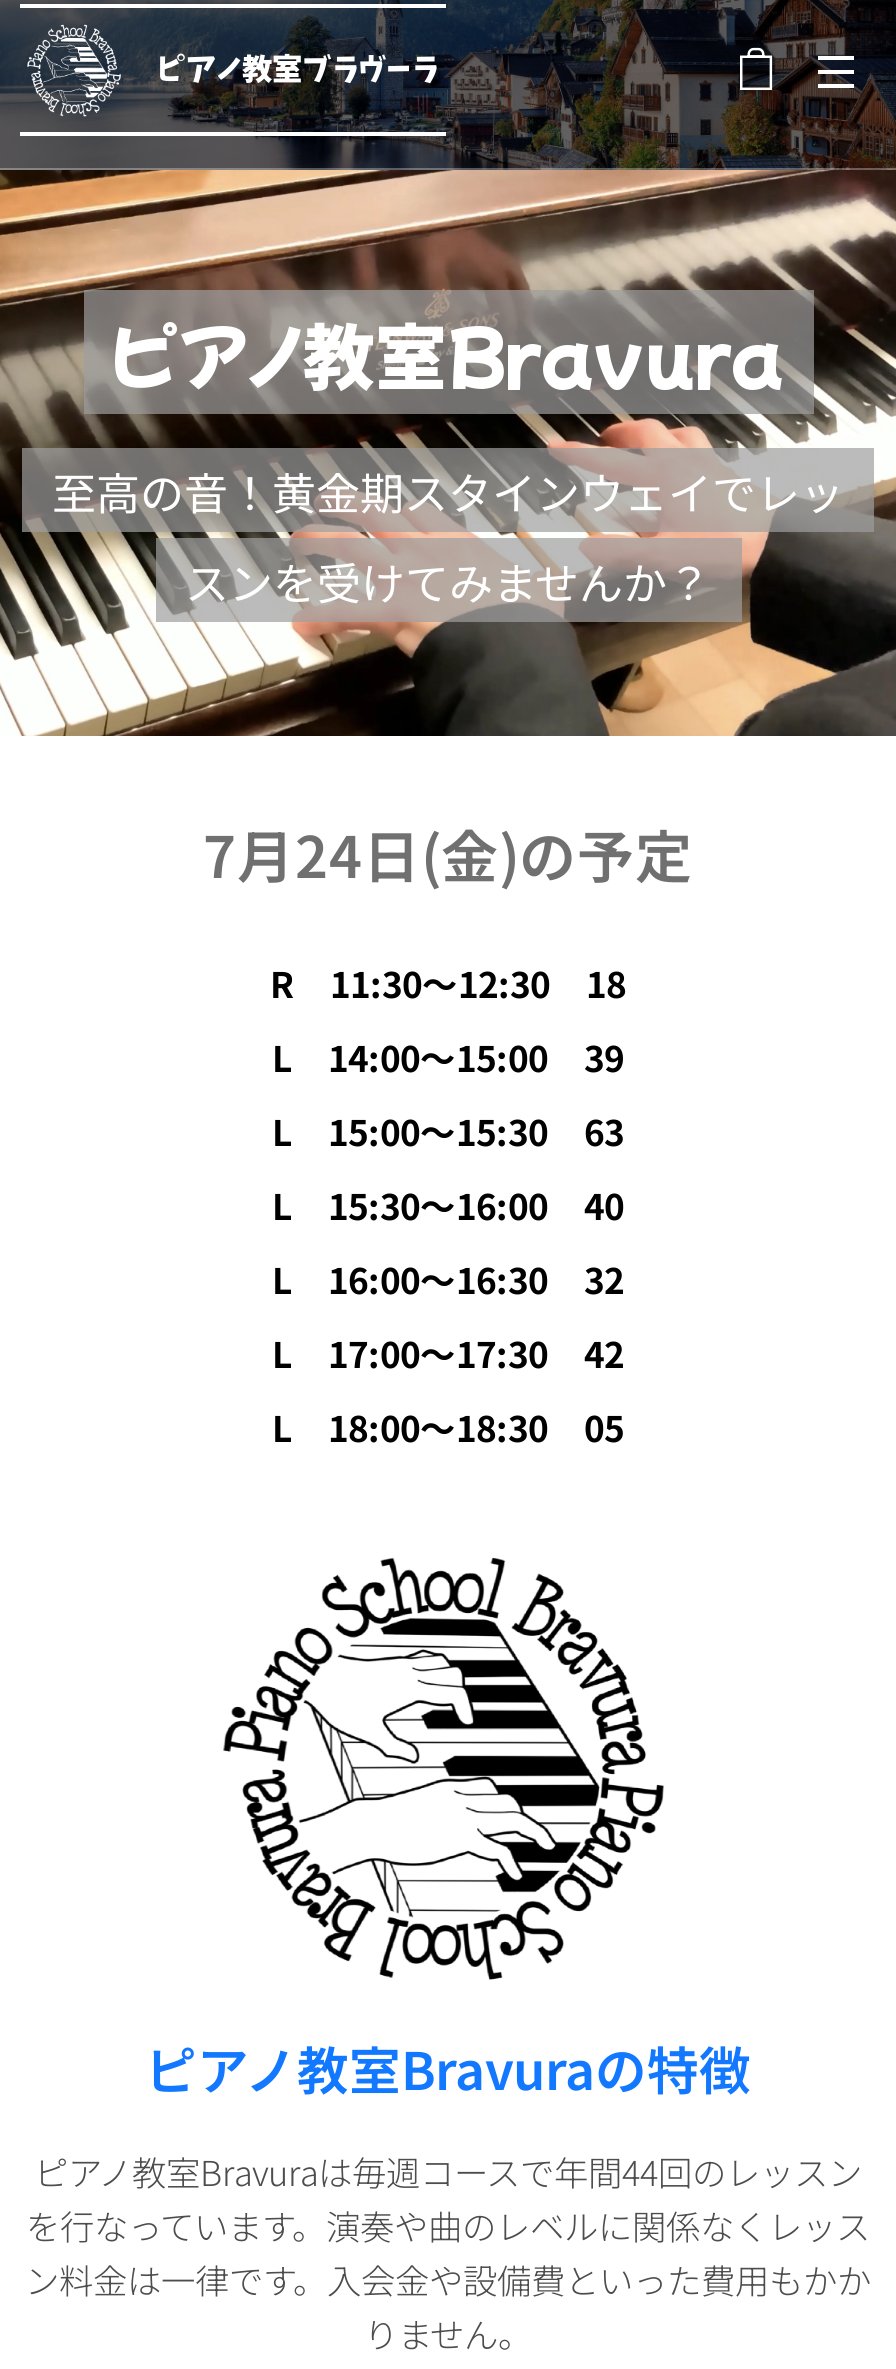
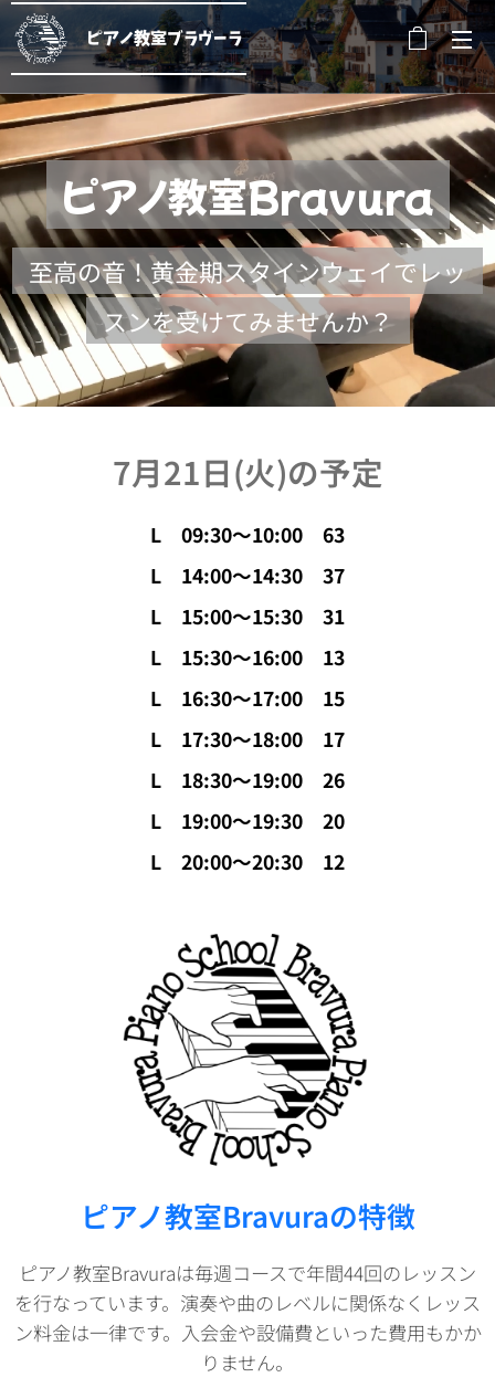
- 7月24日(金)の予定
- R 11:30〜12:30 18
- L 14:00〜15:00 39
- L 15:00〜15:30 63
- L 15:30〜16:00 40
- L 16:00〜16:30 32
- L 17:00〜17:30 42
- L 18:00〜18:30 05
+ 7月21日(火)の予定
+ L 09:30〜10:00 63
+ L 14:00〜14:30 37
+ L 15:00〜15:30 31
+ L 15:30〜16:00 13
+ L 16:30〜17:00 15
+ L 17:30〜18:00 17
+ L 18:30〜19:00 26
+ L 19:00〜19:30 20
+ L 20:00〜20:30 12
